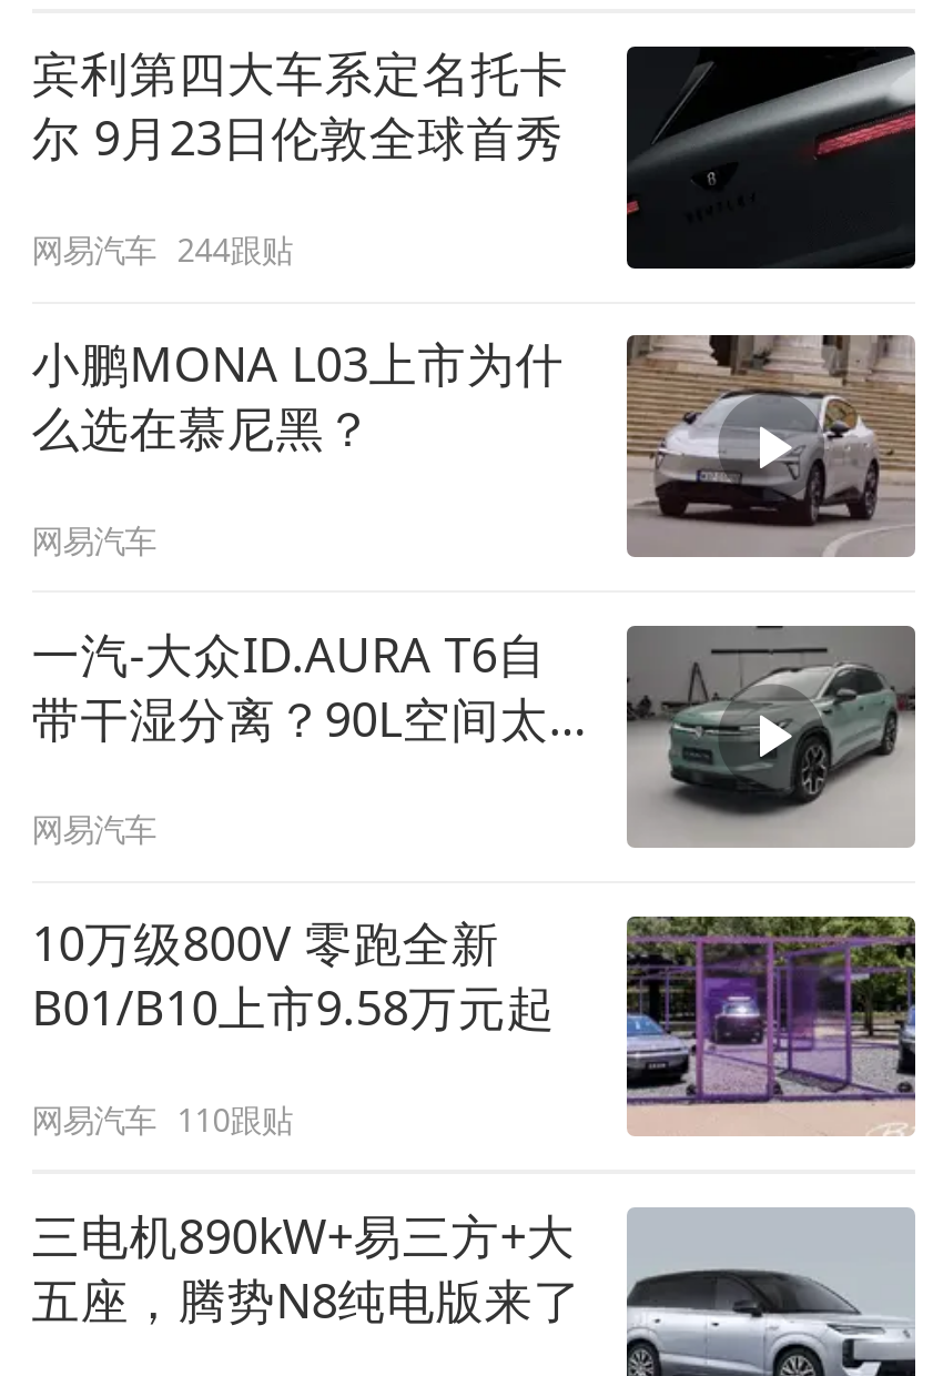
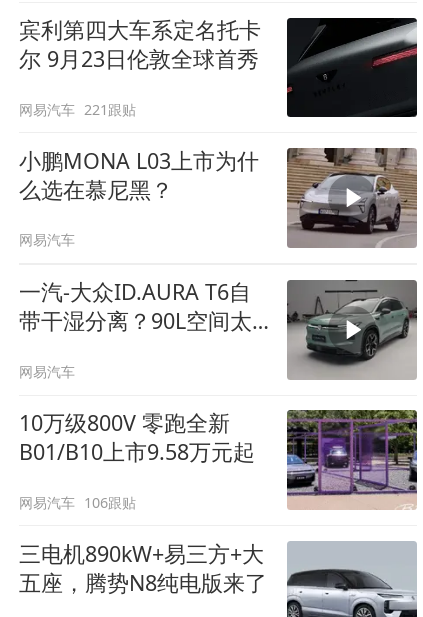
- 网易汽车 244跟贴
+ 网易汽车 221跟贴

- 网易汽车 110跟贴
+ 网易汽车 106跟贴
